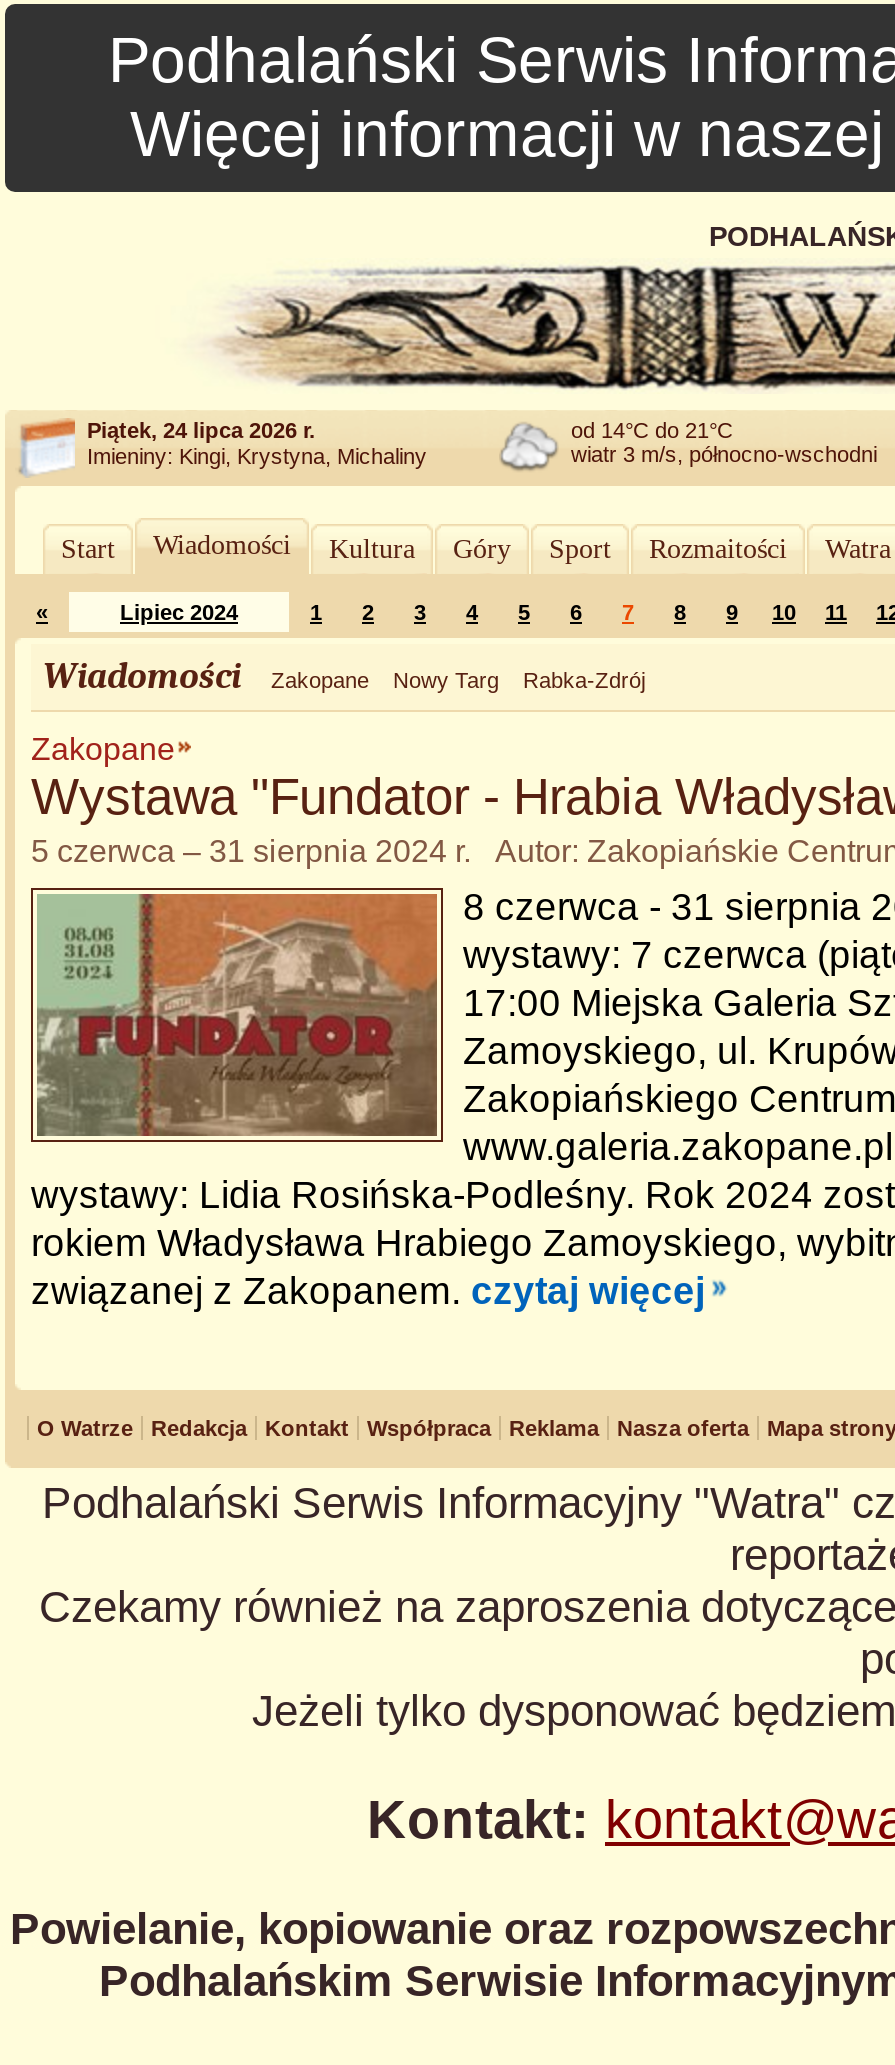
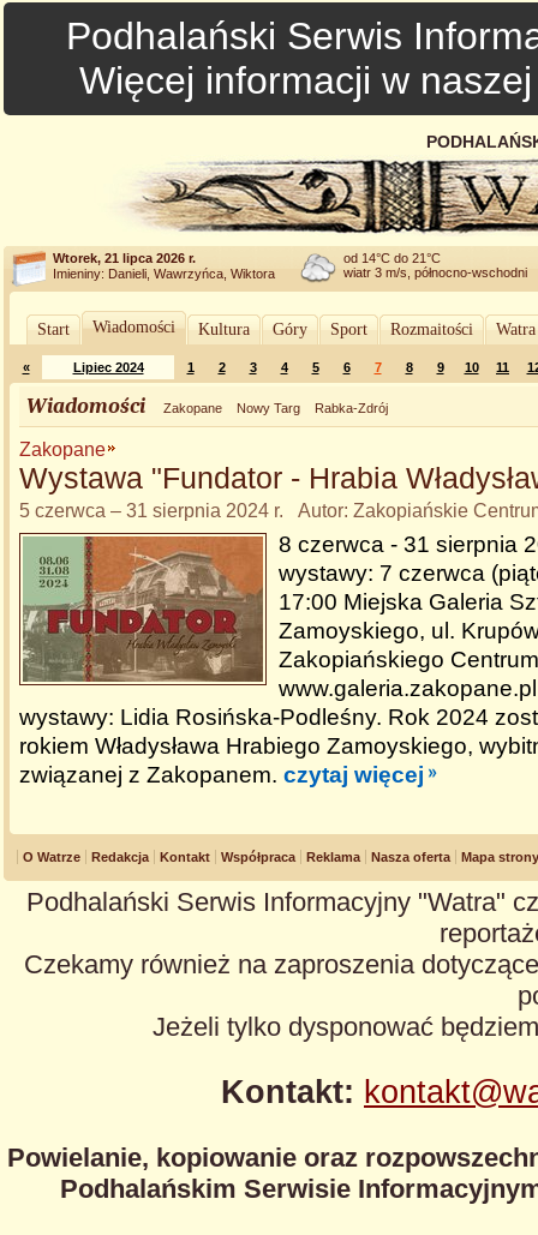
- Piątek, 24 lipca 2026 r.
+ Wtorek, 21 lipca 2026 r.

- Imieniny: Kingi, Krystyna, Michaliny
+ Imieniny: Danieli, Wawrzyńca, Wiktora
